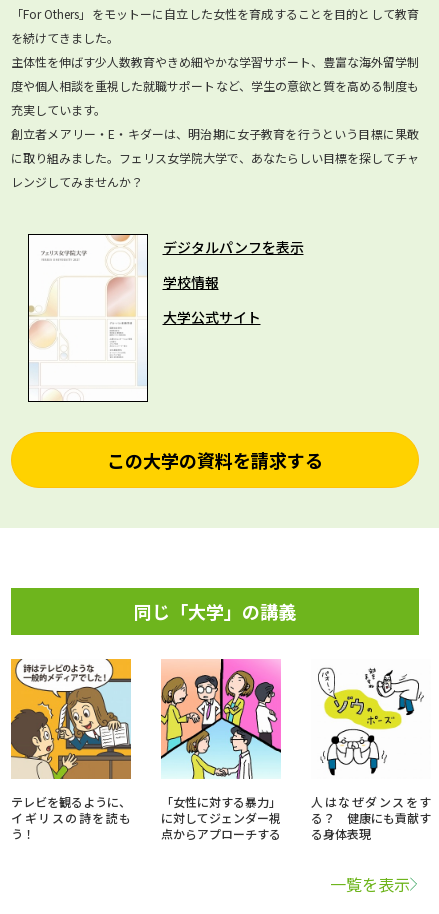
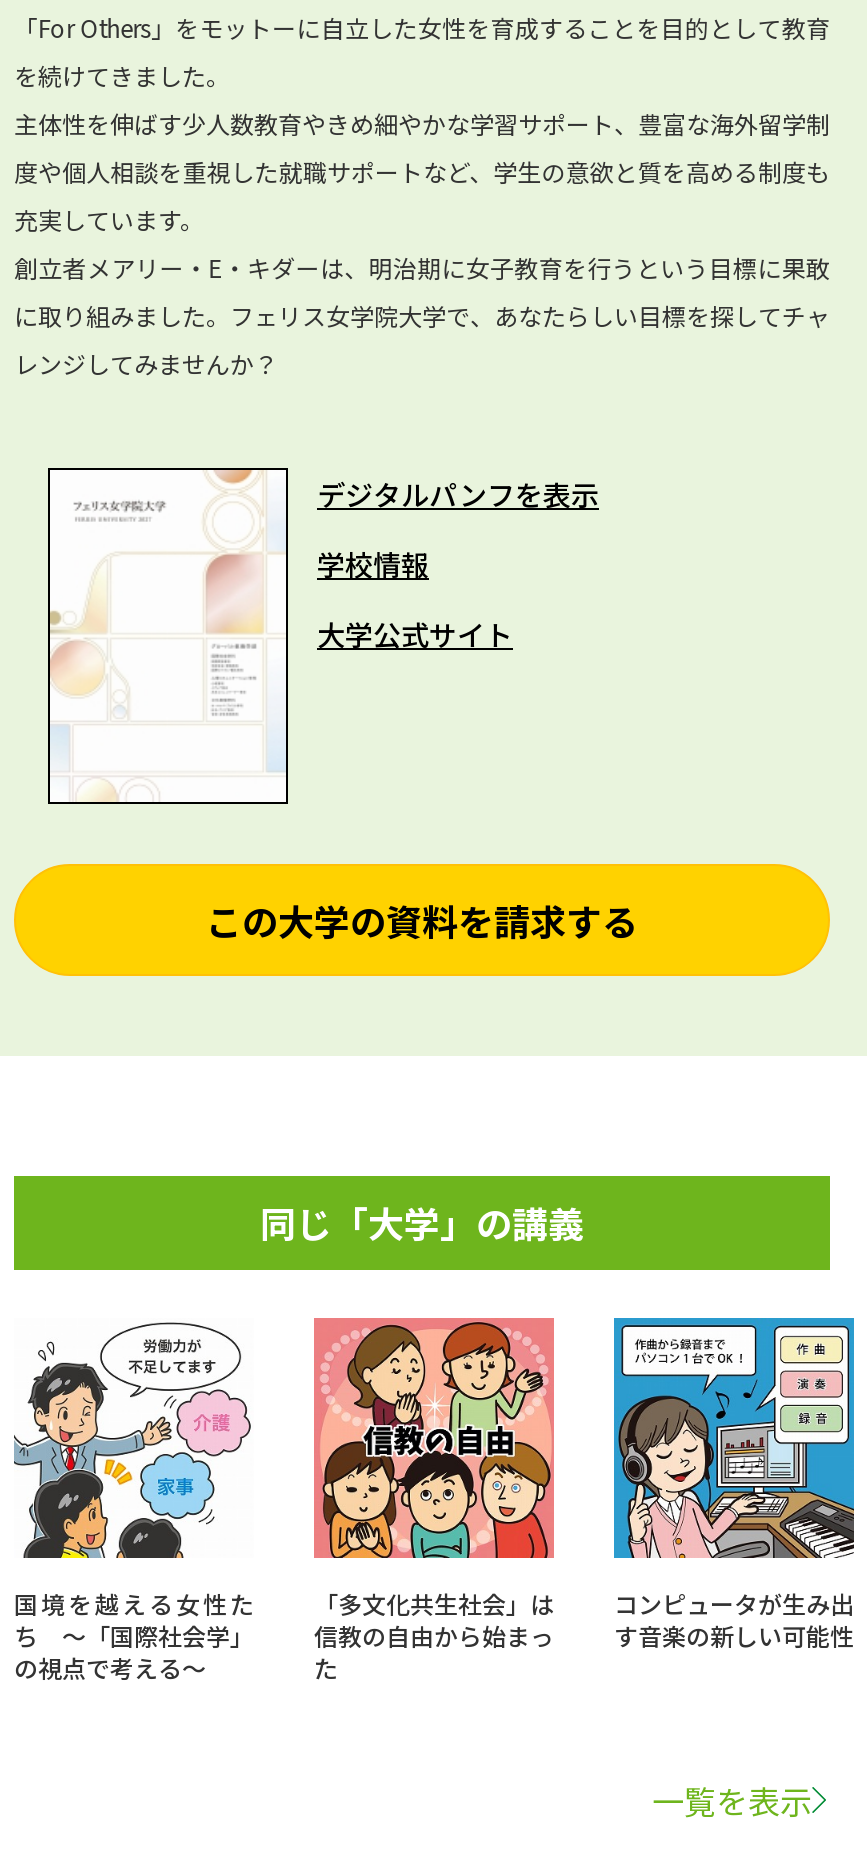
- [image]
- テレビを観るように、
- イギリスの詩を読も
- う！
+ [image]
+ 国境を越える女性た
+ ち ～「国際社会学」
+ の視点で考える～

- [image]
- 「女性に対する暴力」
- に対してジェンダー視
- 点からアプローチする
+ [image]
+ 「多文化共生社会」は
+ 信教の自由から始まっ
+ た

- [image]
- 人はなぜダンスをす
- る？ 健康にも貢献す
- る身体表現
+ [image]
+ コンピュータが生み出
+ す音楽の新しい可能性
